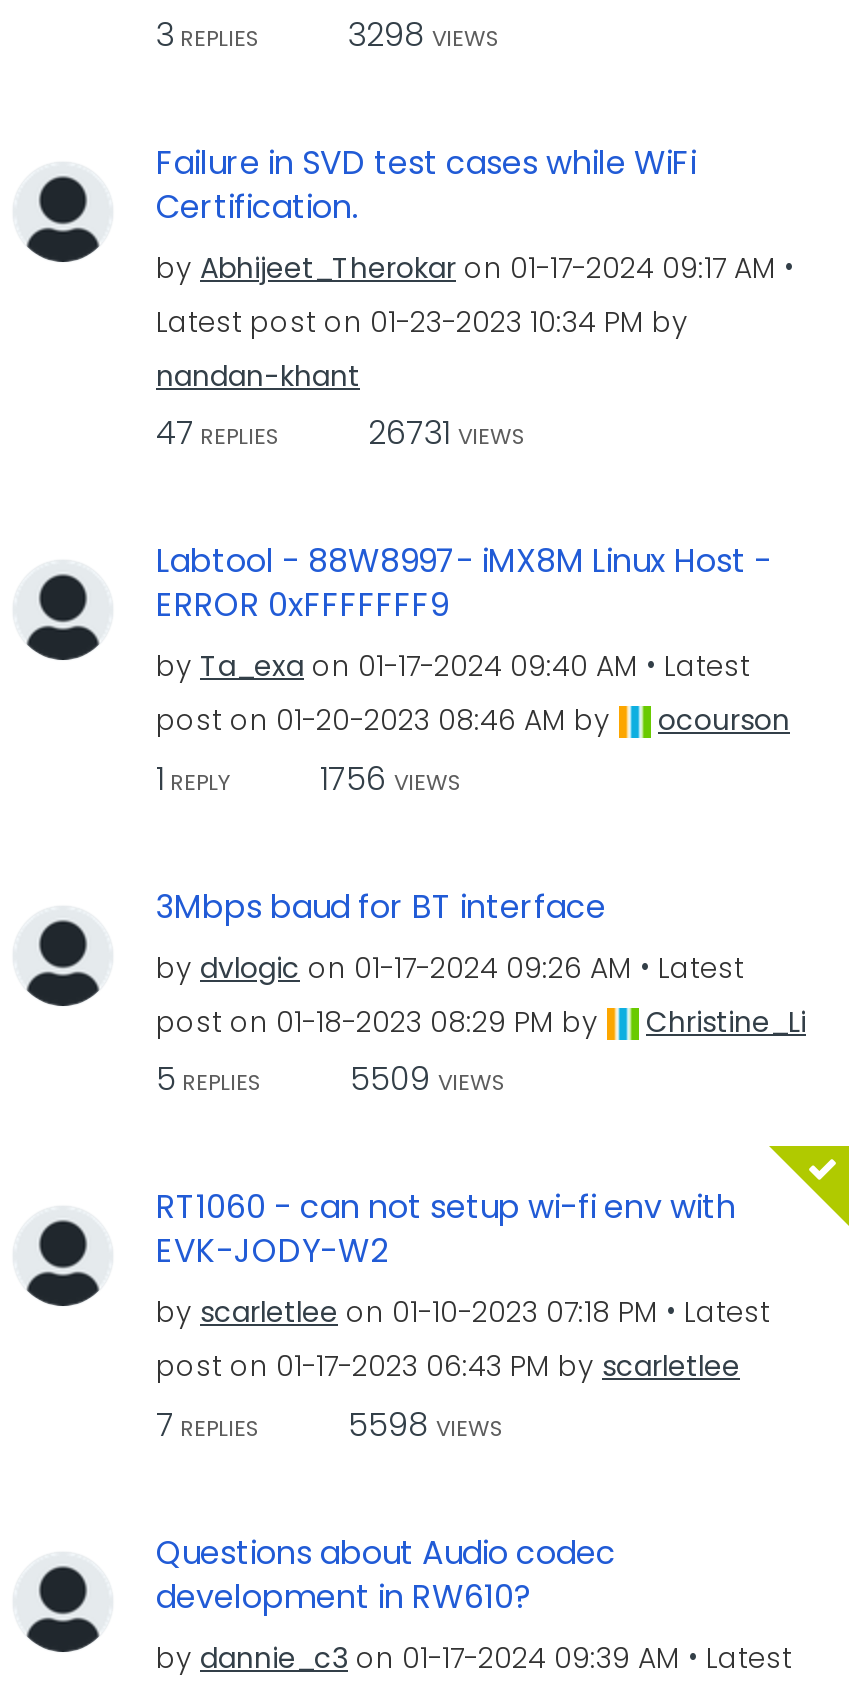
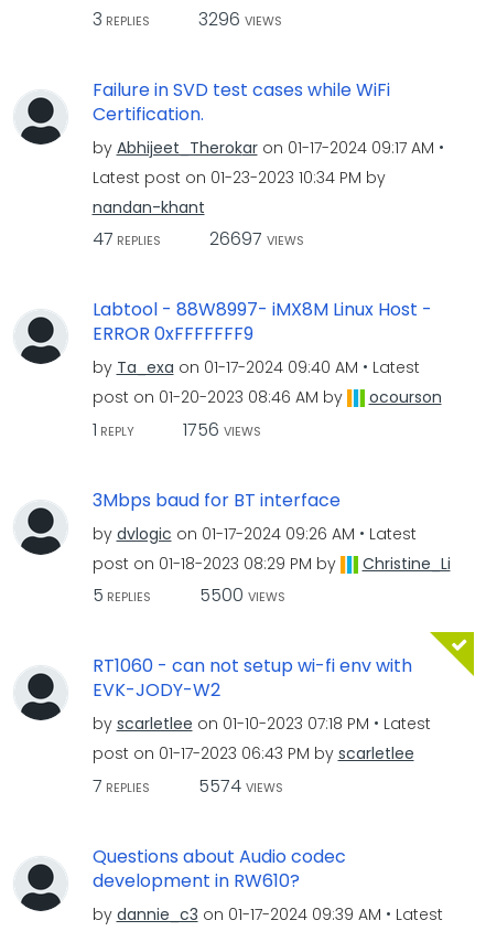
- 3 REPLIES 3298 VIEWS
+ 3 REPLIES 3296 VIEWS

- 47 REPLIES 26731 VIEWS
+ 47 REPLIES 26697 VIEWS

- 5 REPLIES 5509 VIEWS
+ 5 REPLIES 5500 VIEWS

- 7 REPLIES 5598 VIEWS
+ 7 REPLIES 5574 VIEWS
